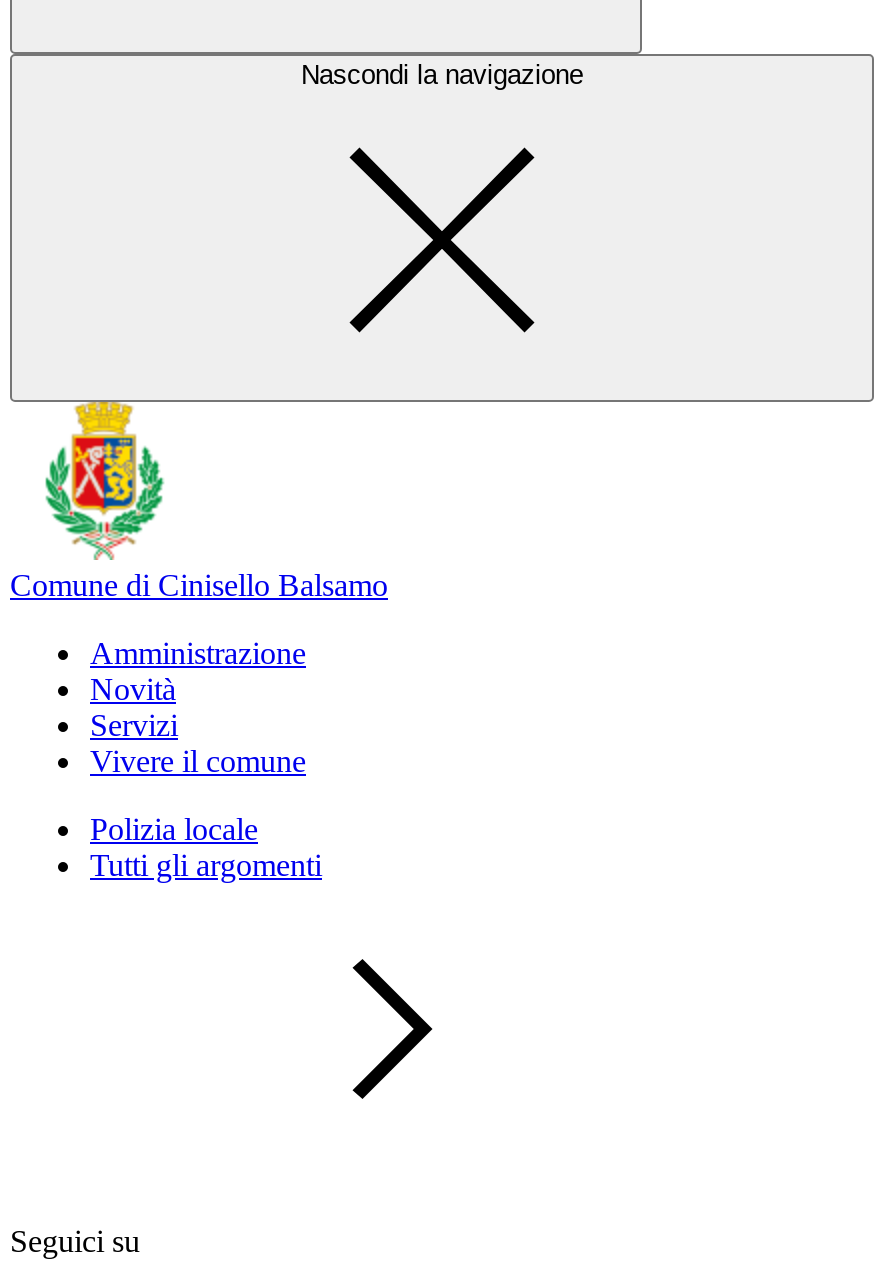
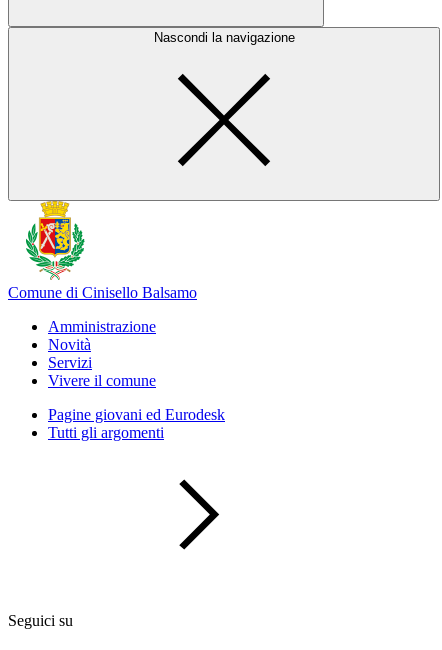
- Polizia locale
+ Pagine giovani ed Eurodesk
